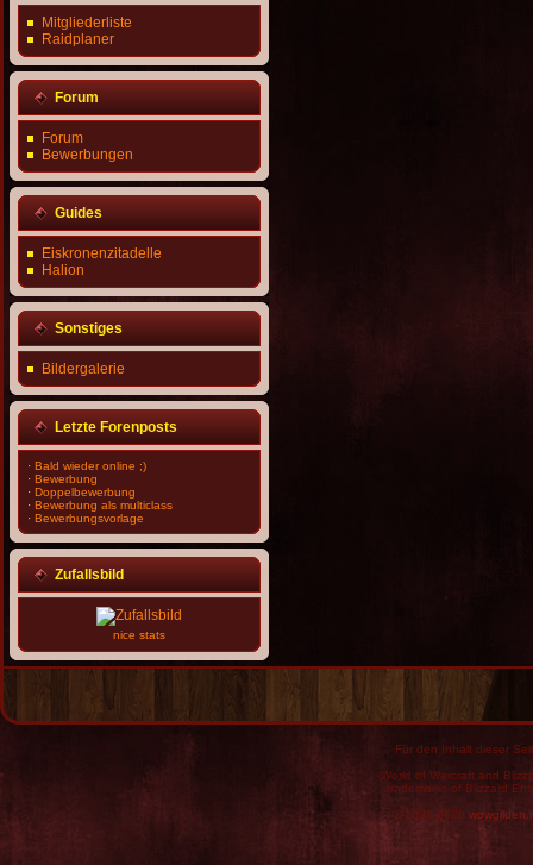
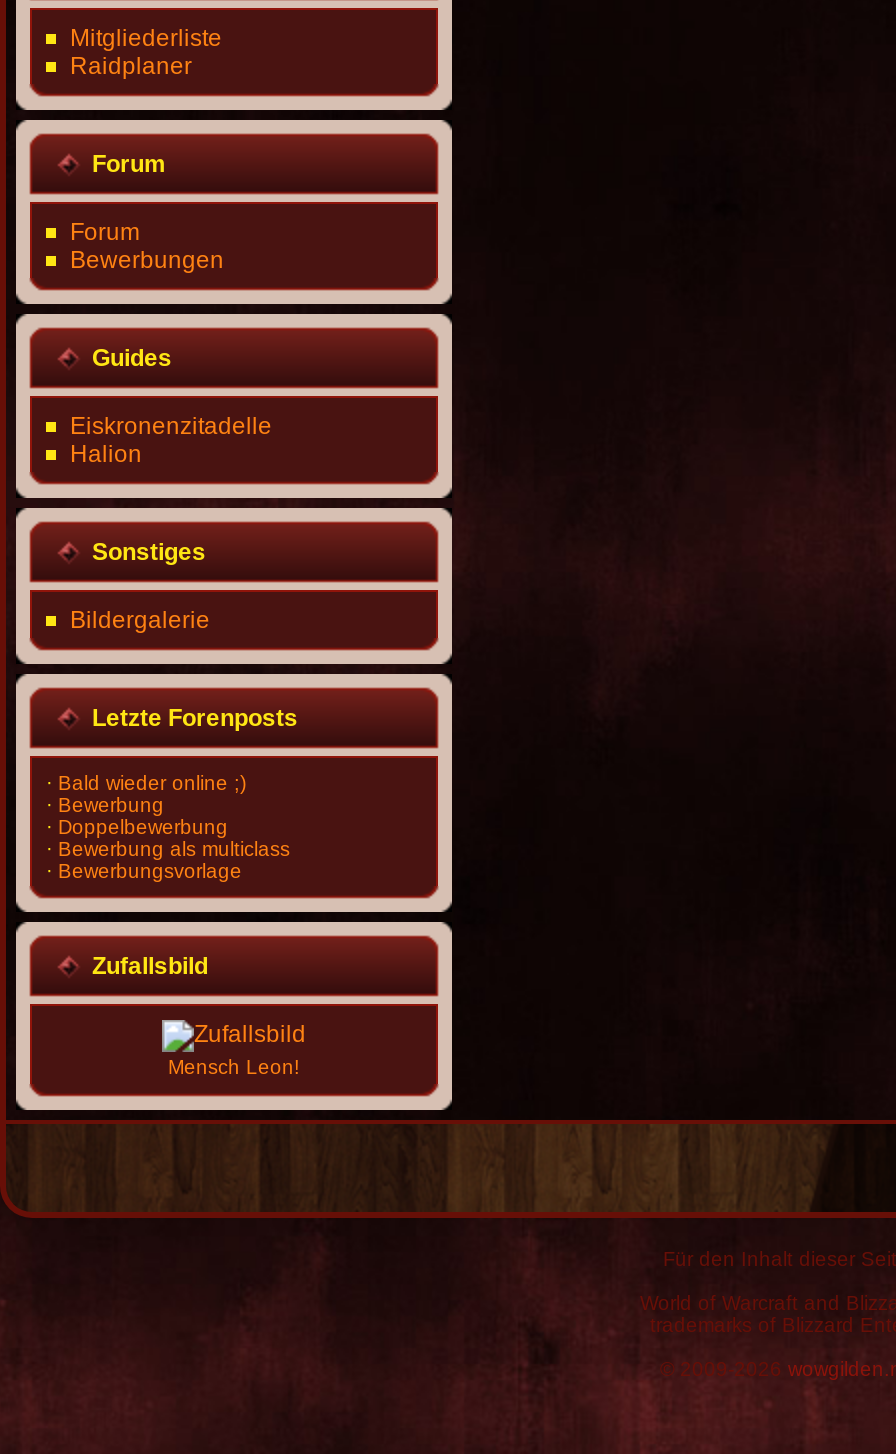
- nice stats
+ Mensch Leon!
